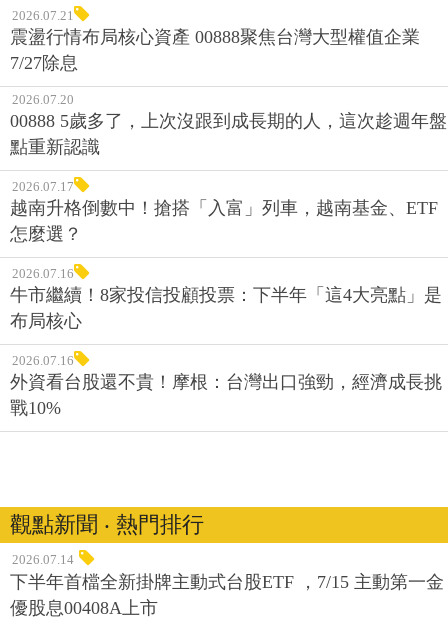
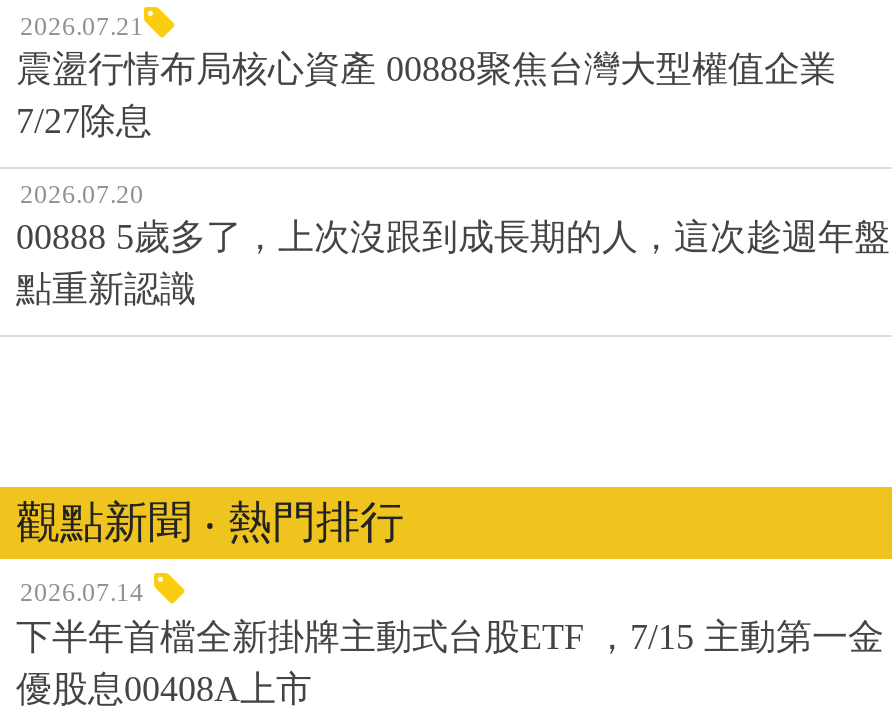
- 2026.07.17
- 越南升格倒數中！搶搭「入富」列車，越南基金、ETF
- 怎麼選？
- 2026.07.16
- 牛市繼續！8家投信投顧投票：下半年「這4大亮點」是
- 布局核心
- 2026.07.16
- 外資看台股還不貴！摩根：台灣出口強勁，經濟成長挑
- 戰10%
